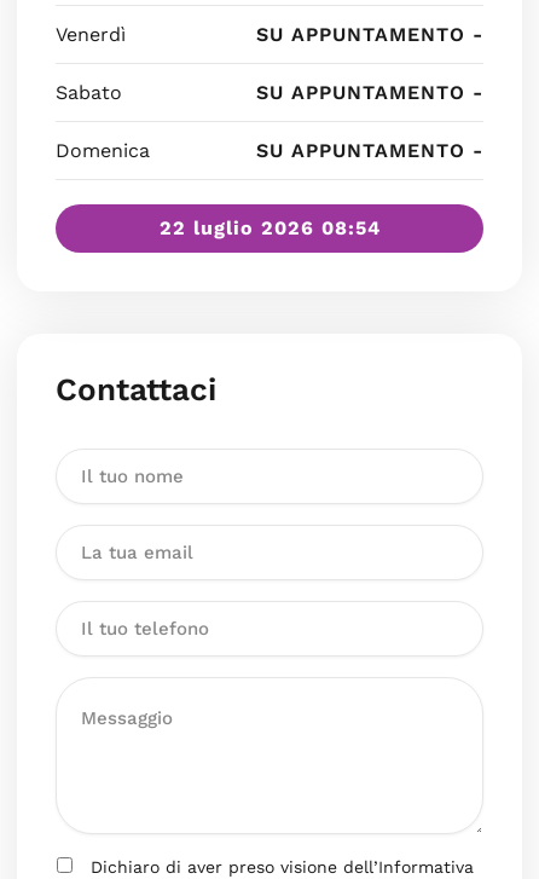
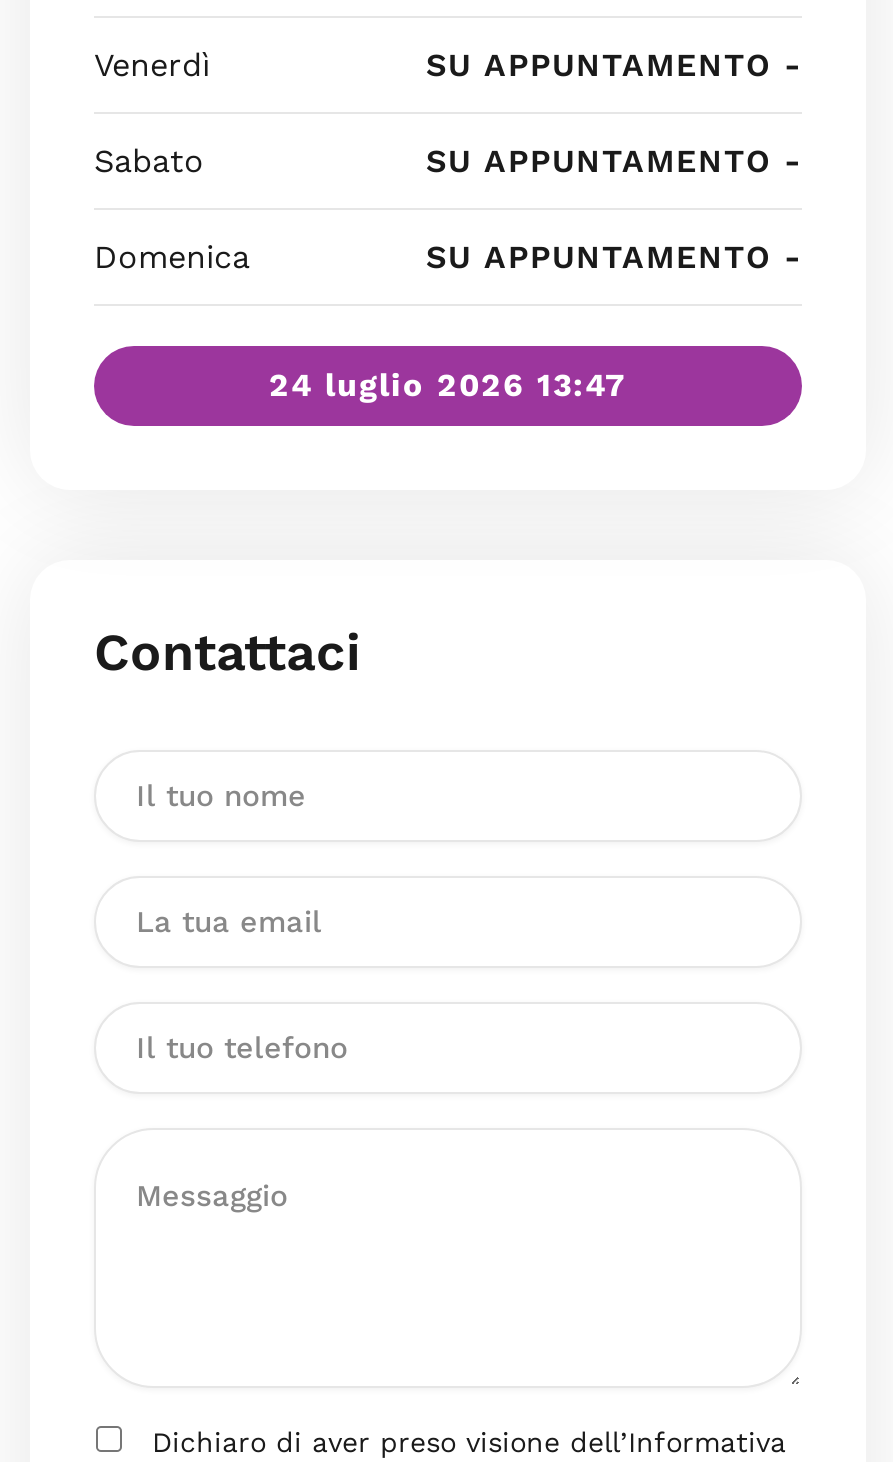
- 22 luglio 2026 08:54
+ 24 luglio 2026 13:47
